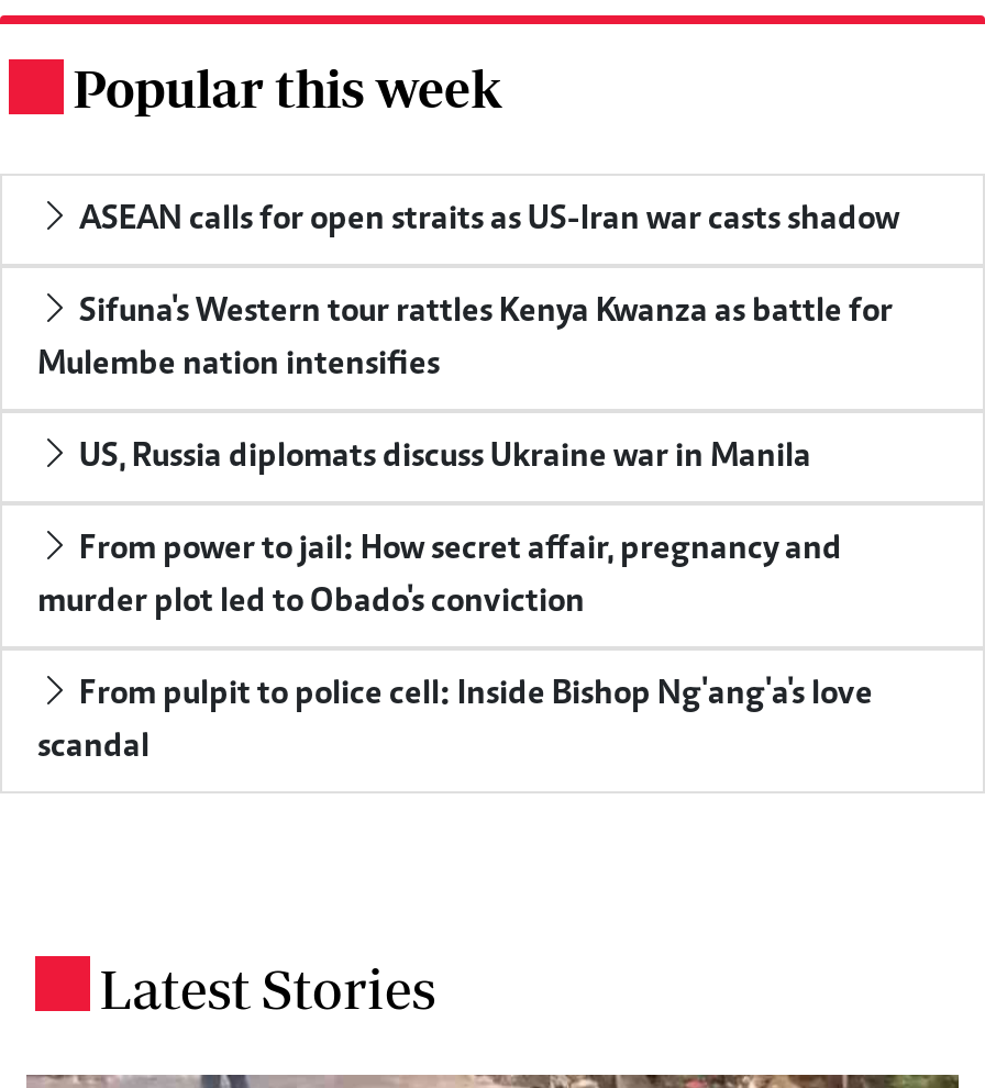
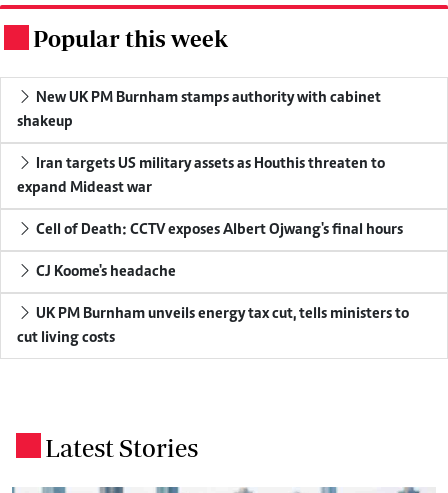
- ASEAN calls for open straits as US-Iran war casts shadow
+ New UK PM Burnham stamps authority with cabinet

- Sifuna's Western tour rattles Kenya Kwanza as battle for
+ shakeup

- Mulembe nation intensifies
+ Iran targets US military assets as Houthis threaten to

- US, Russia diplomats discuss Ukraine war in Manila
+ expand Mideast war

- From power to jail: How secret affair, pregnancy and
+ Cell of Death: CCTV exposes Albert Ojwang's final hours

- murder plot led to Obado's conviction
+ CJ Koome's headache

- From pulpit to police cell: Inside Bishop Ng'ang'a's love
+ UK PM Burnham unveils energy tax cut, tells ministers to

- scandal
+ cut living costs
